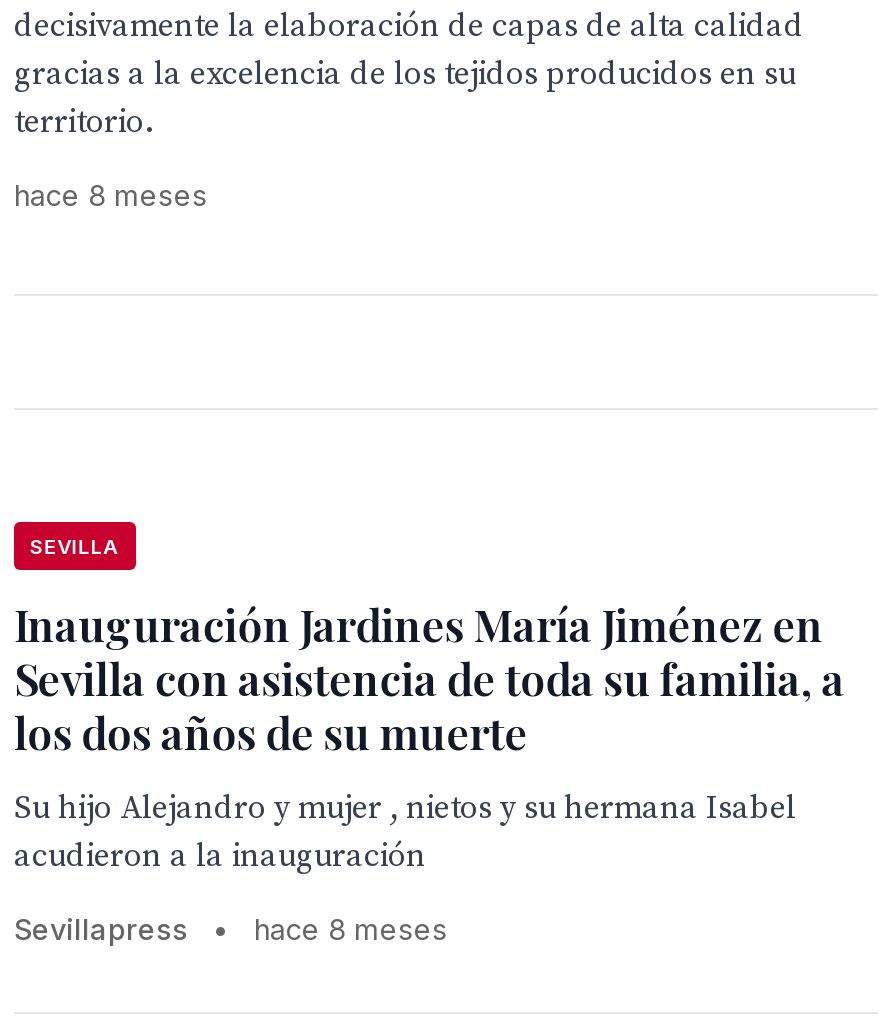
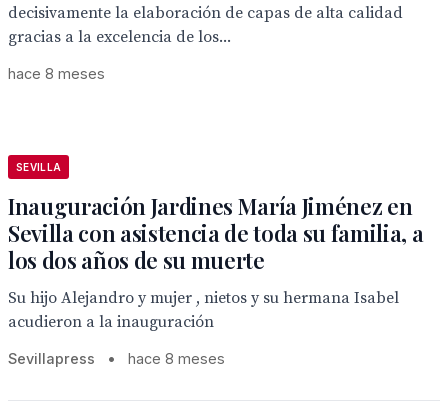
- gracias a la excelencia de los tejidos producidos en su
- territorio.
+ gracias a la excelencia de los...
